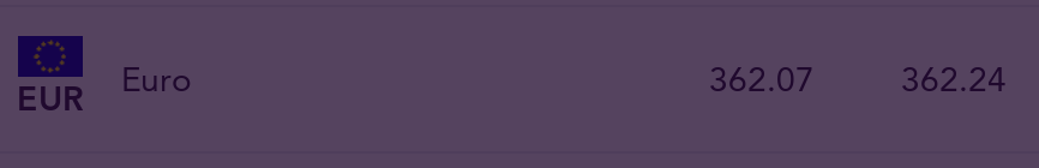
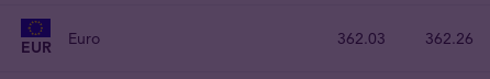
- 362.07
+ 362.03

- 362.24
+ 362.26
